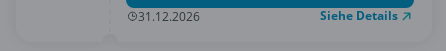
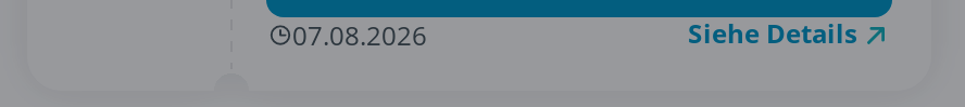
- 31.12.2026
+ 07.08.2026
